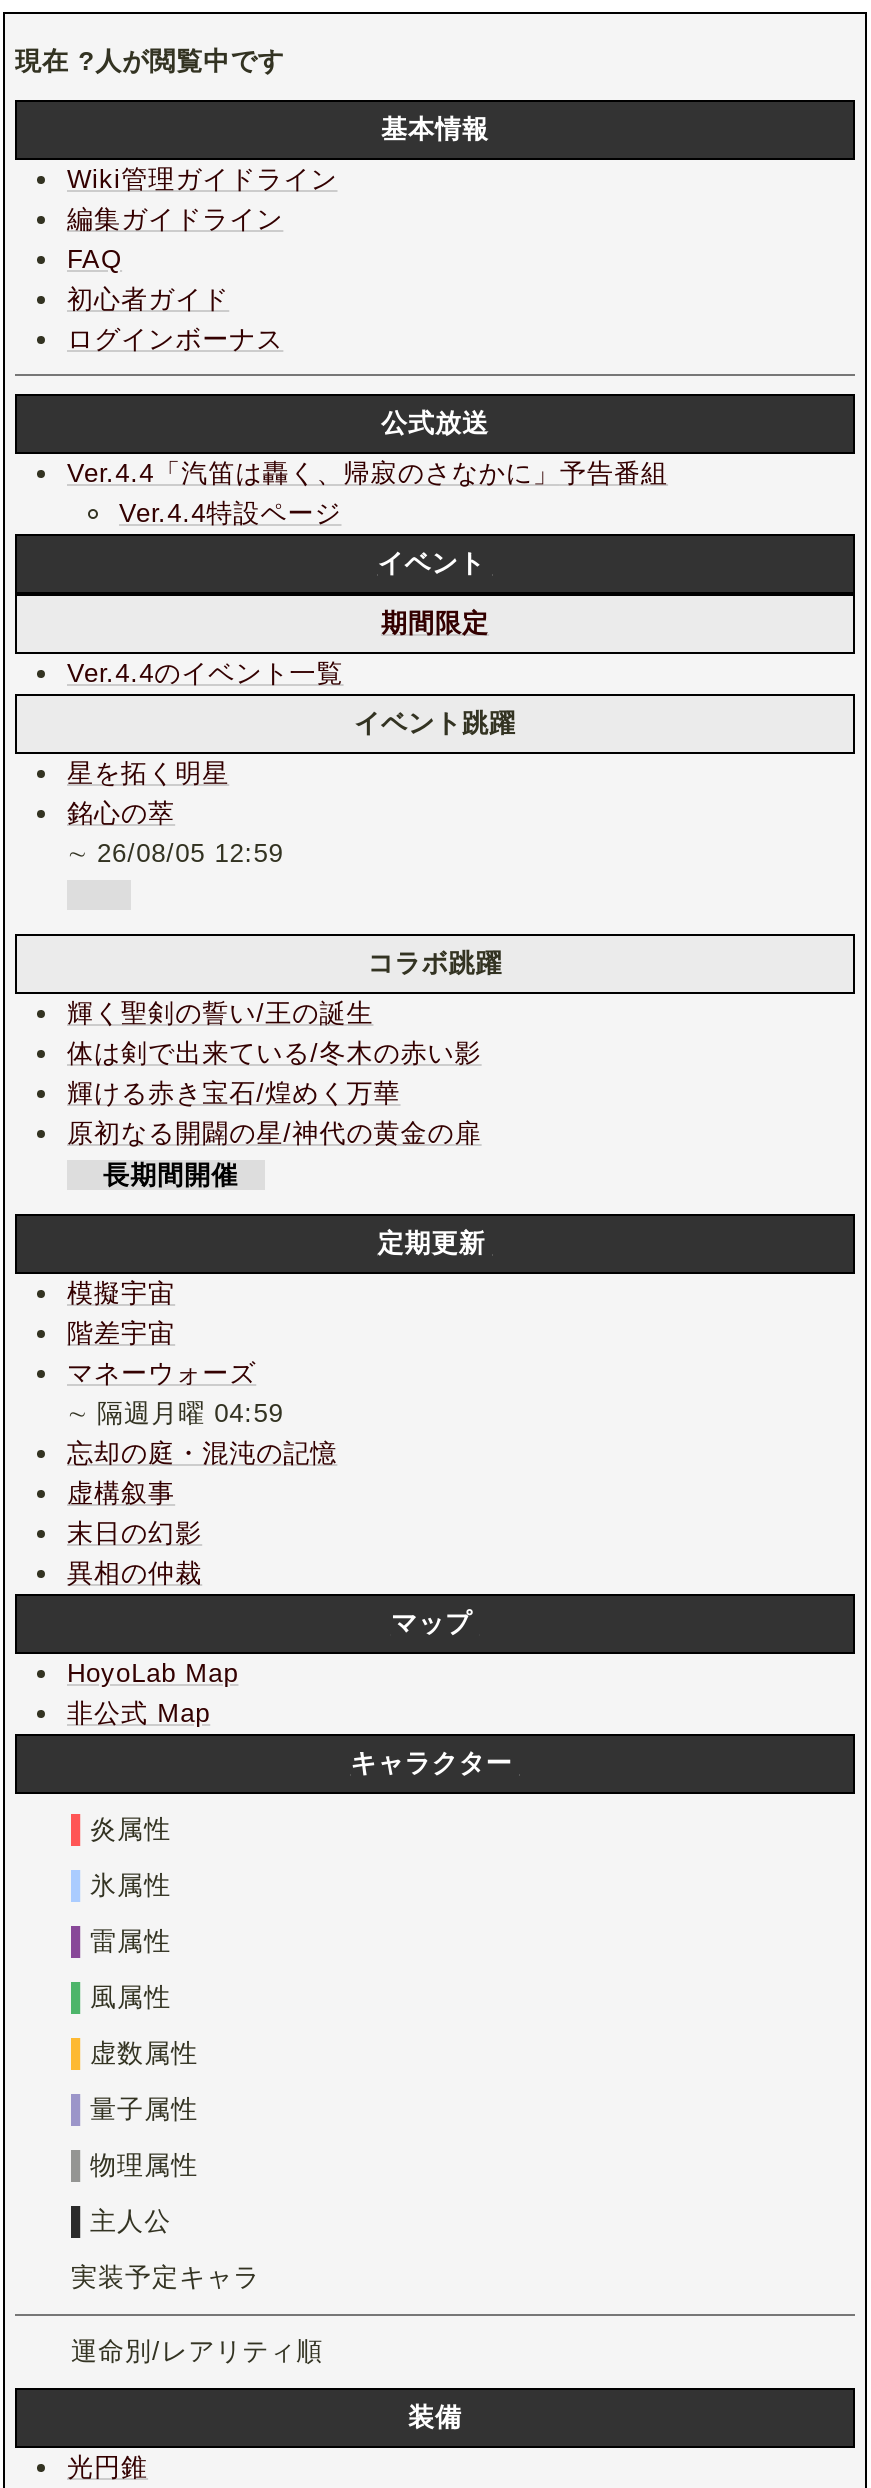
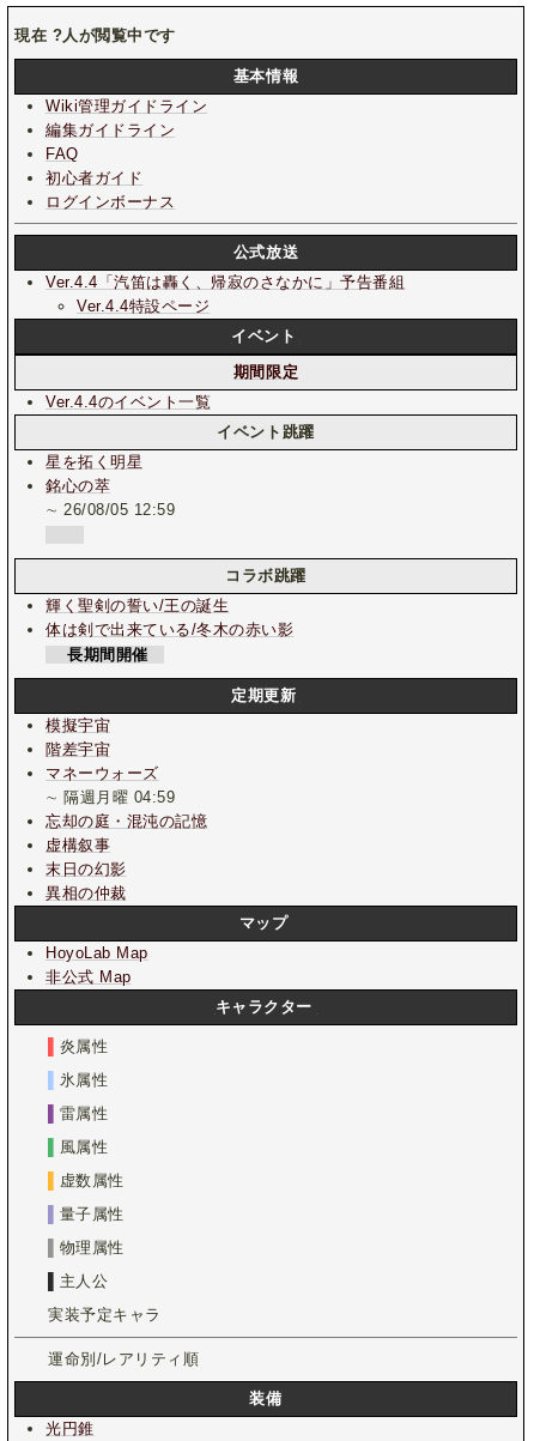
- 輝ける赤き宝石/煌めく万華
- 原初なる開闢の星/神代の黄金の扉
